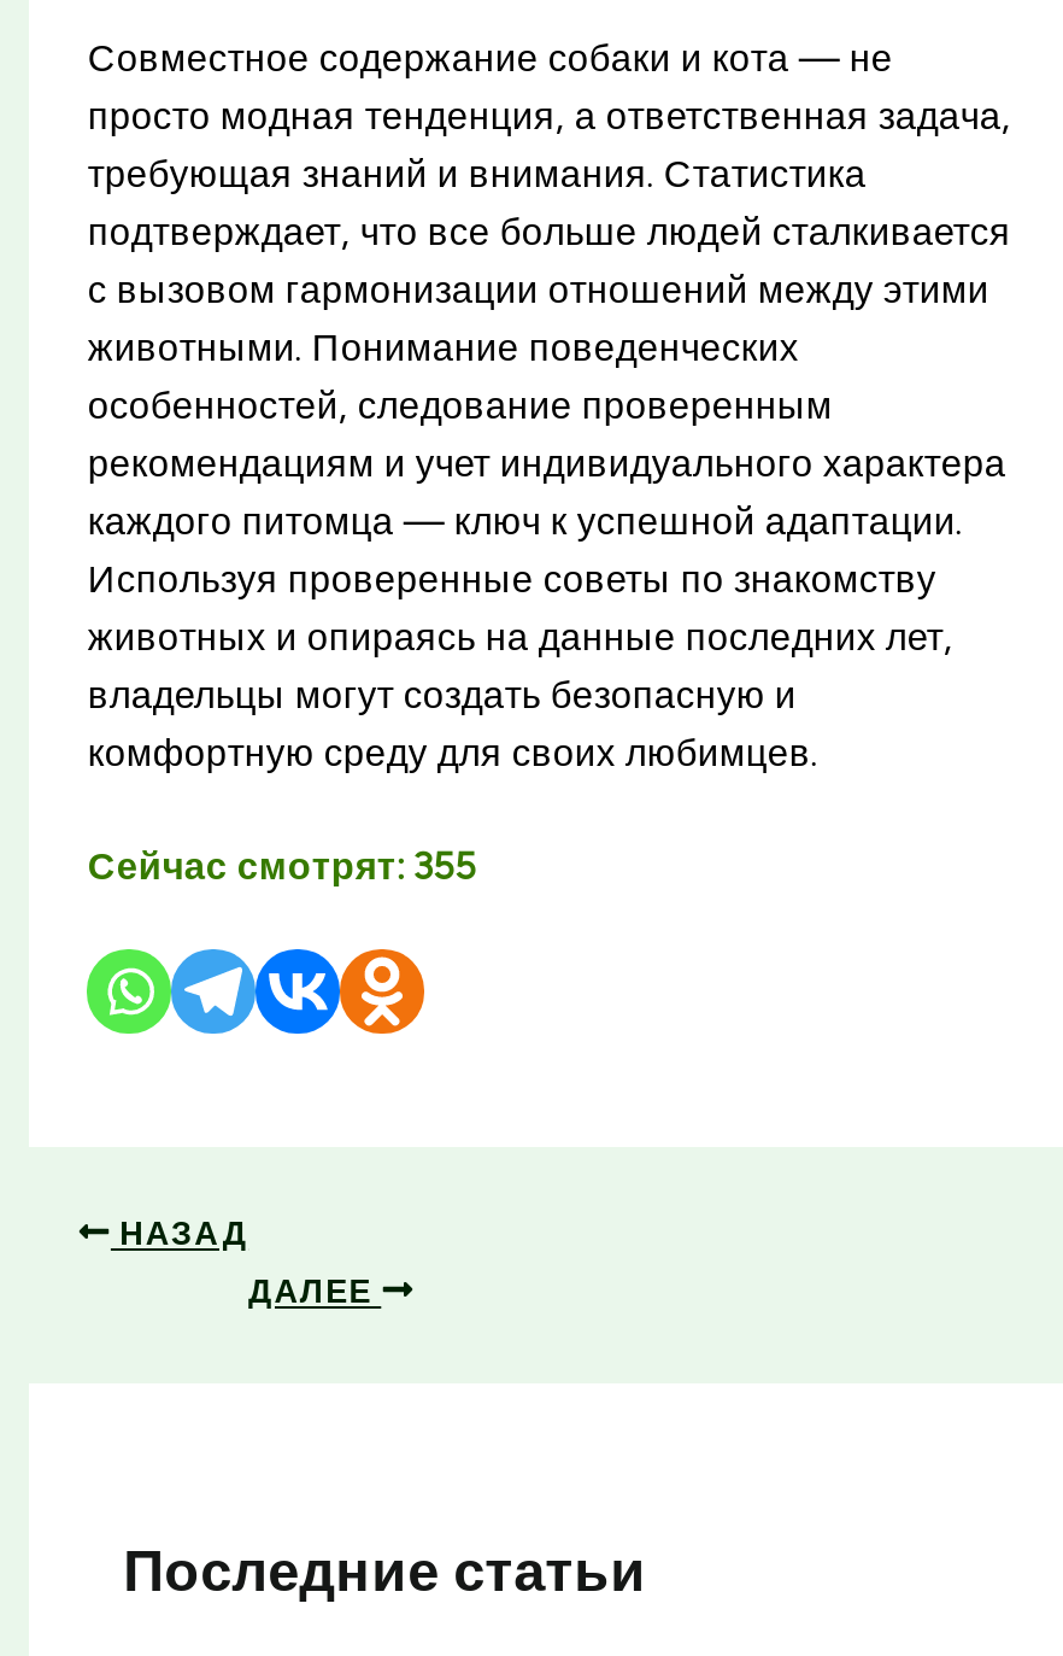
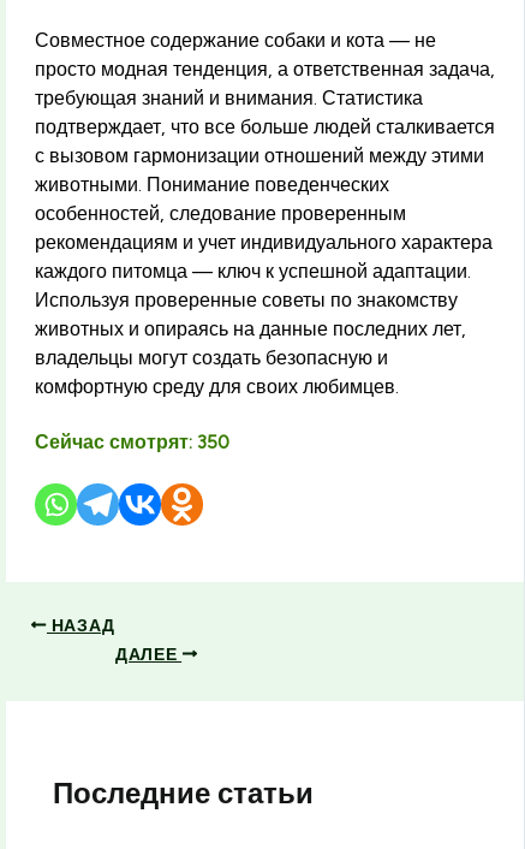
- Сейчас смотрят: 355
+ Сейчас смотрят: 350
